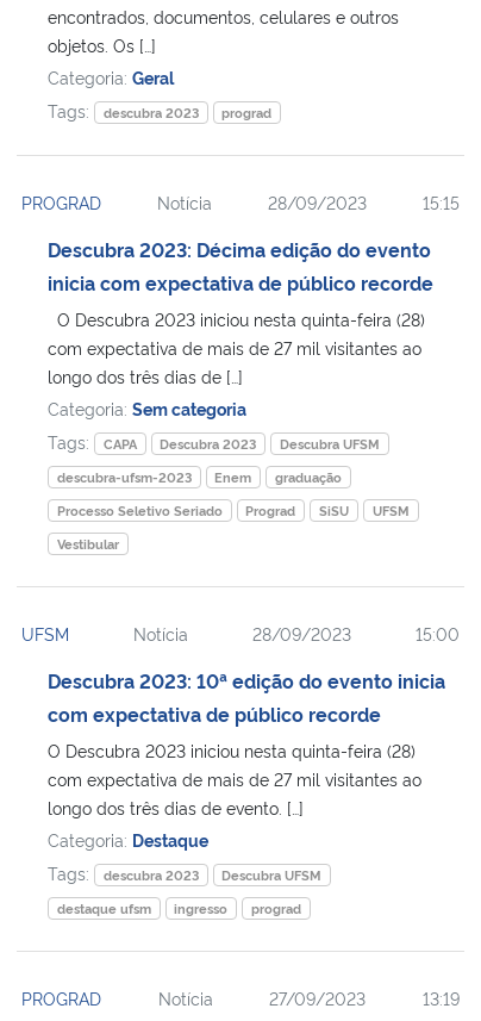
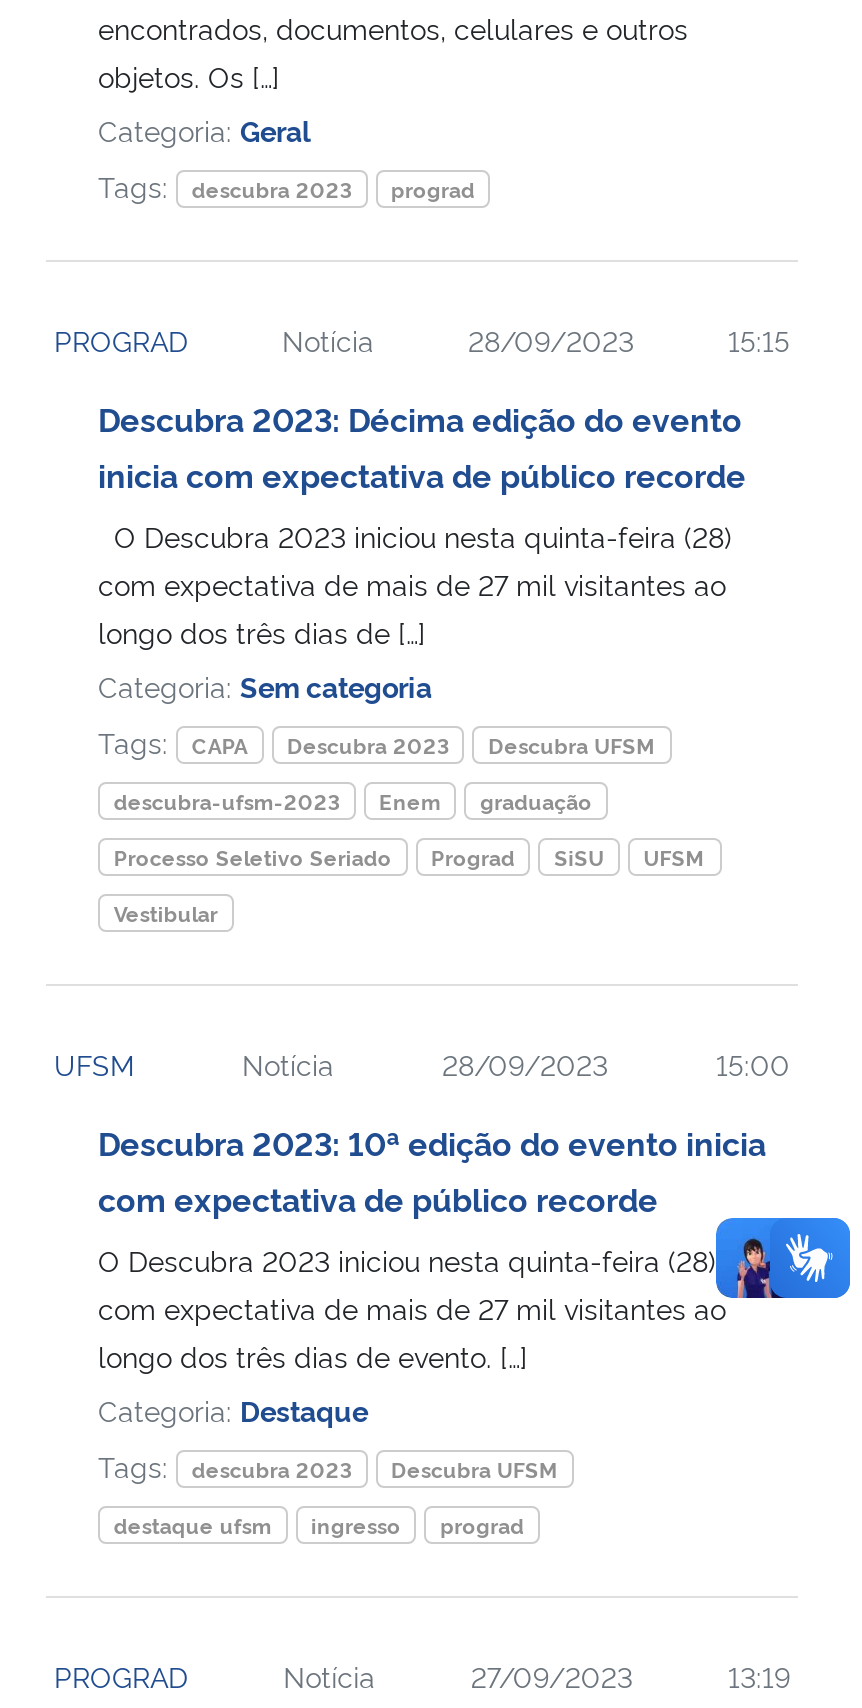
+ [image]
